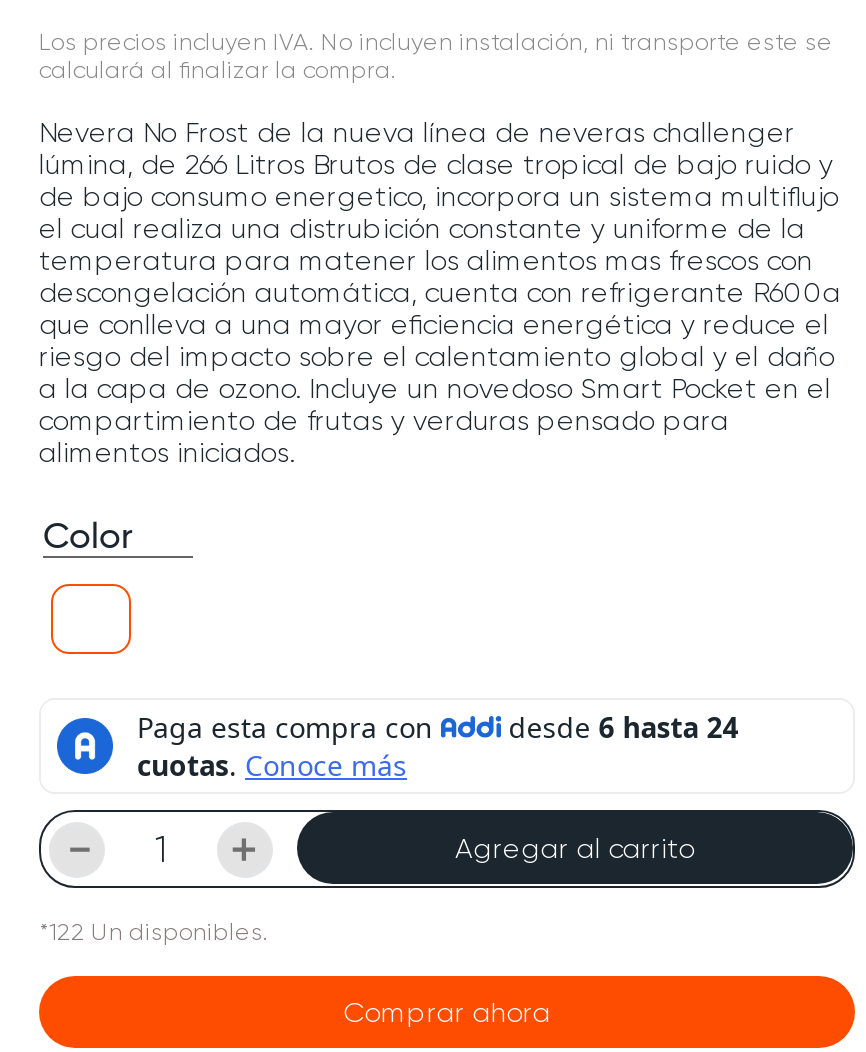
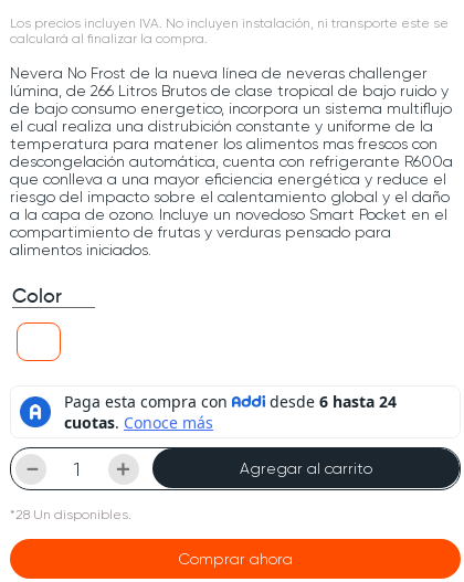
- *122 Un disponibles.
+ *28 Un disponibles.
